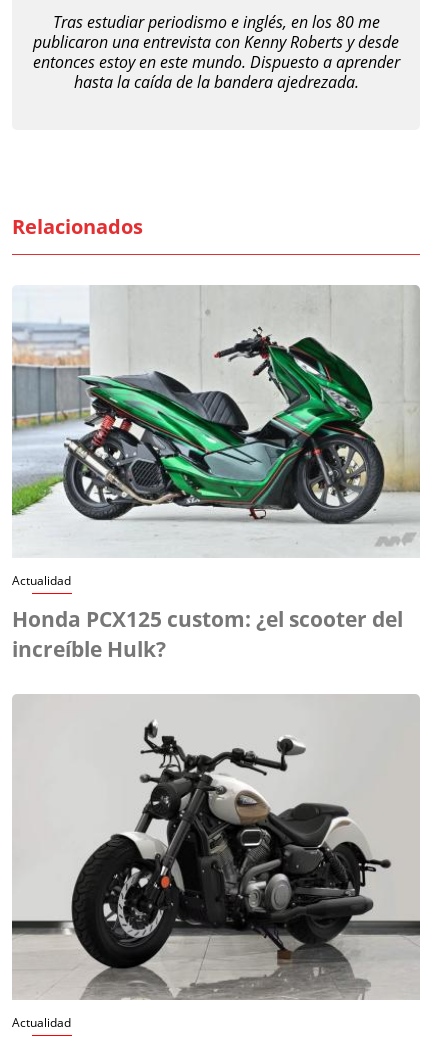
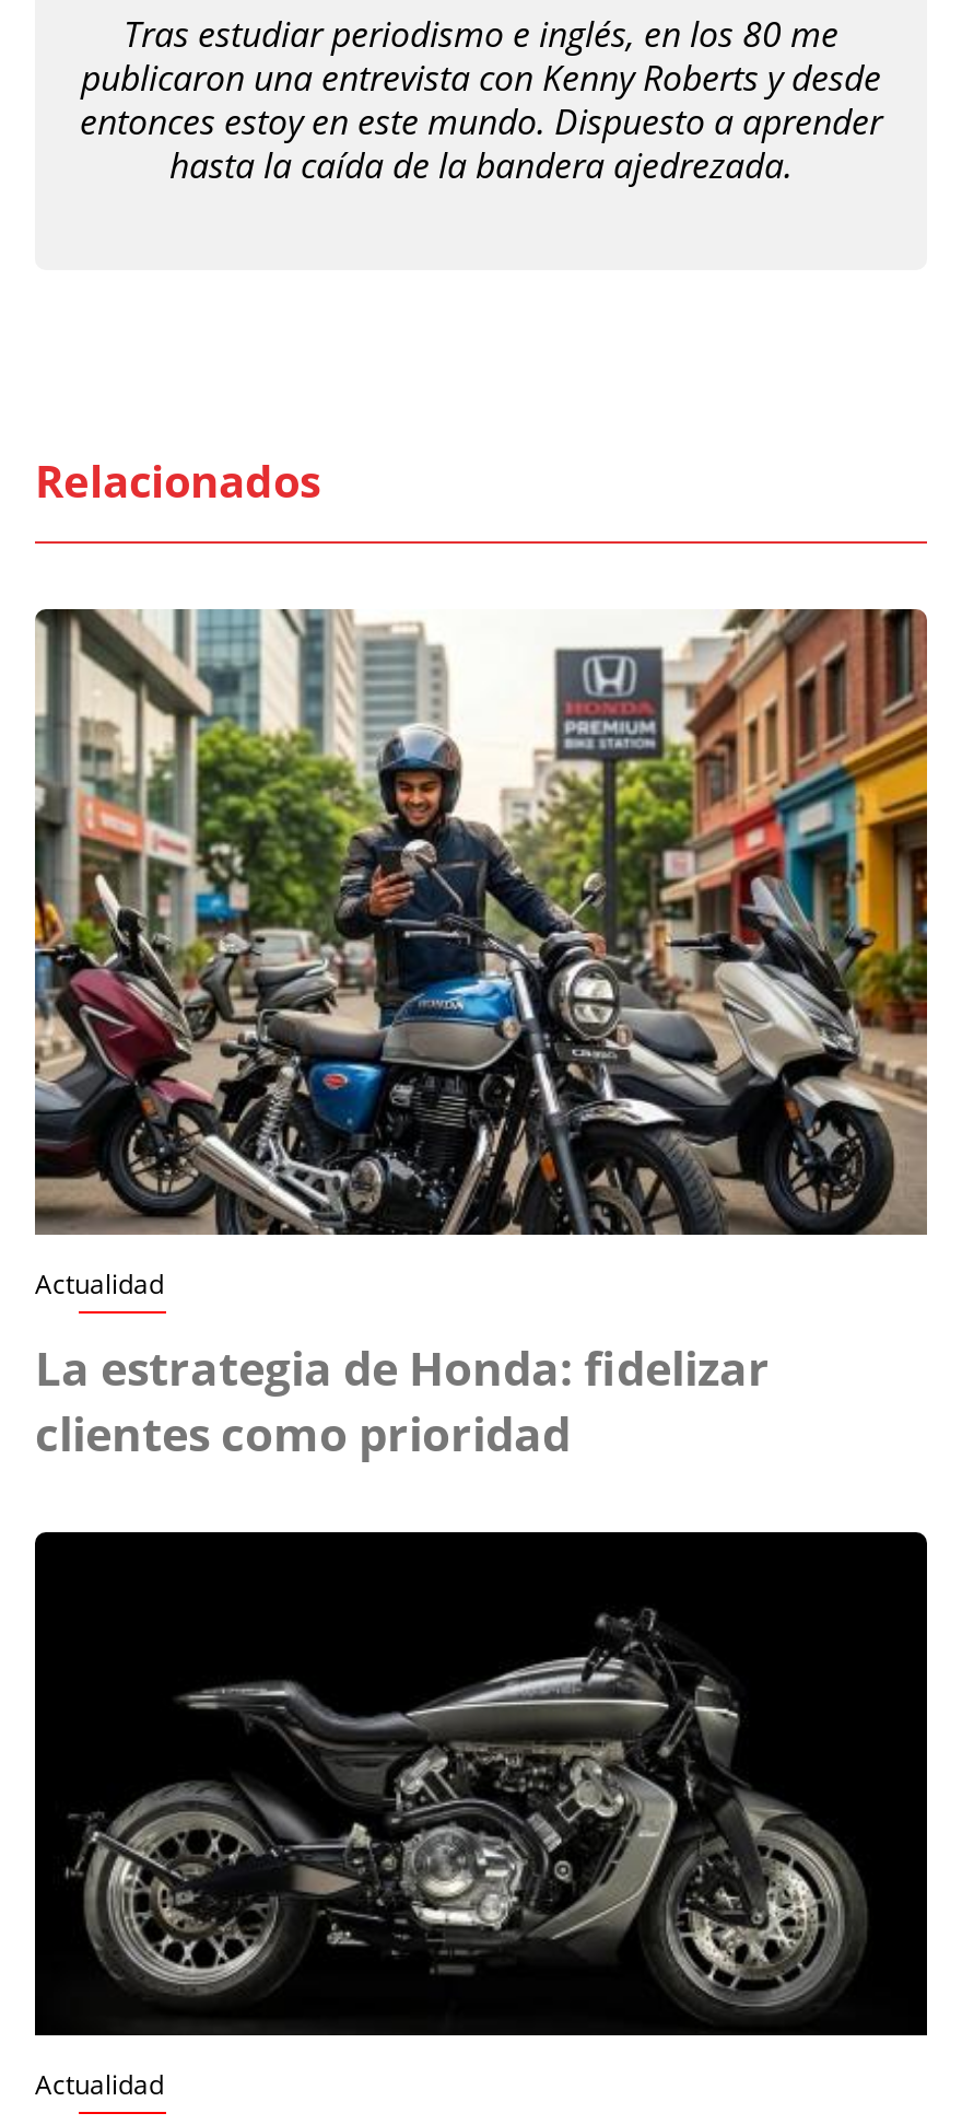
- [image]
+ [image]

- Honda PCX125 custom: ¿el scooter del
- increíble Hulk?
+ La estrategia de Honda: fidelizar
+ clientes como prioridad

- [image]
+ [image]
